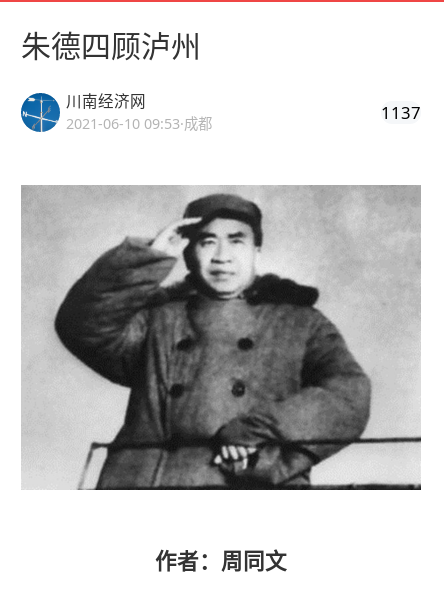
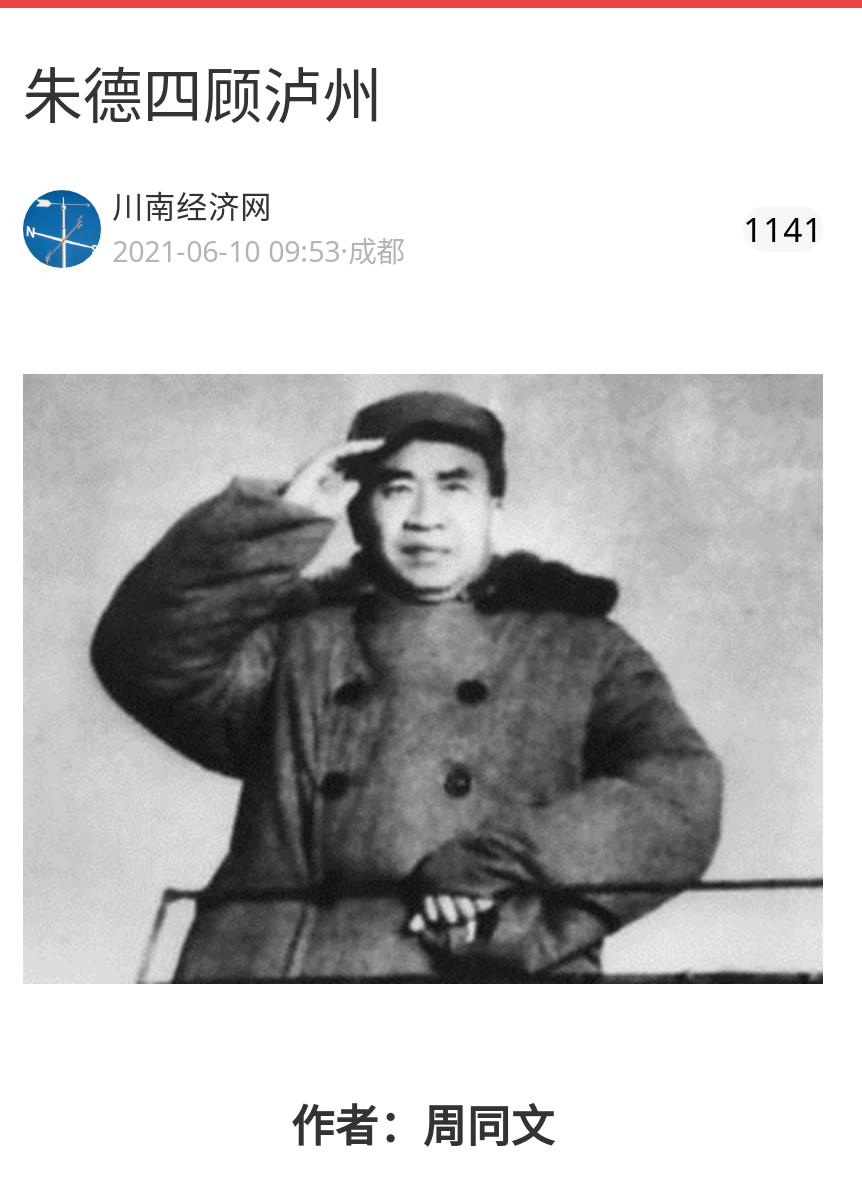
- 1137
+ 1141
